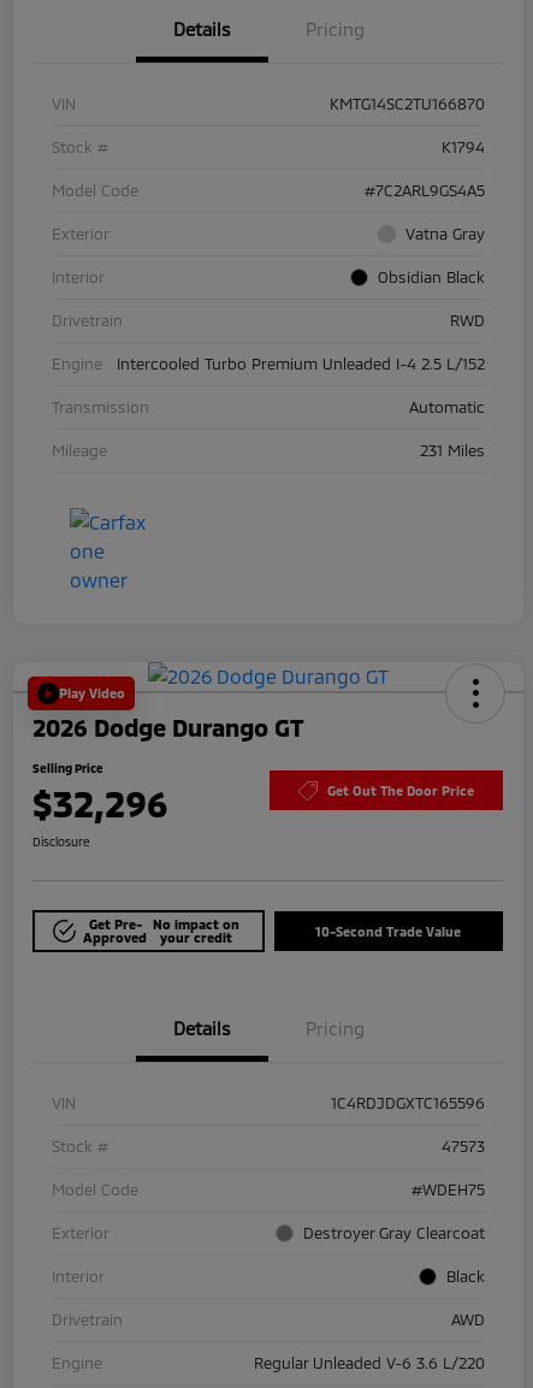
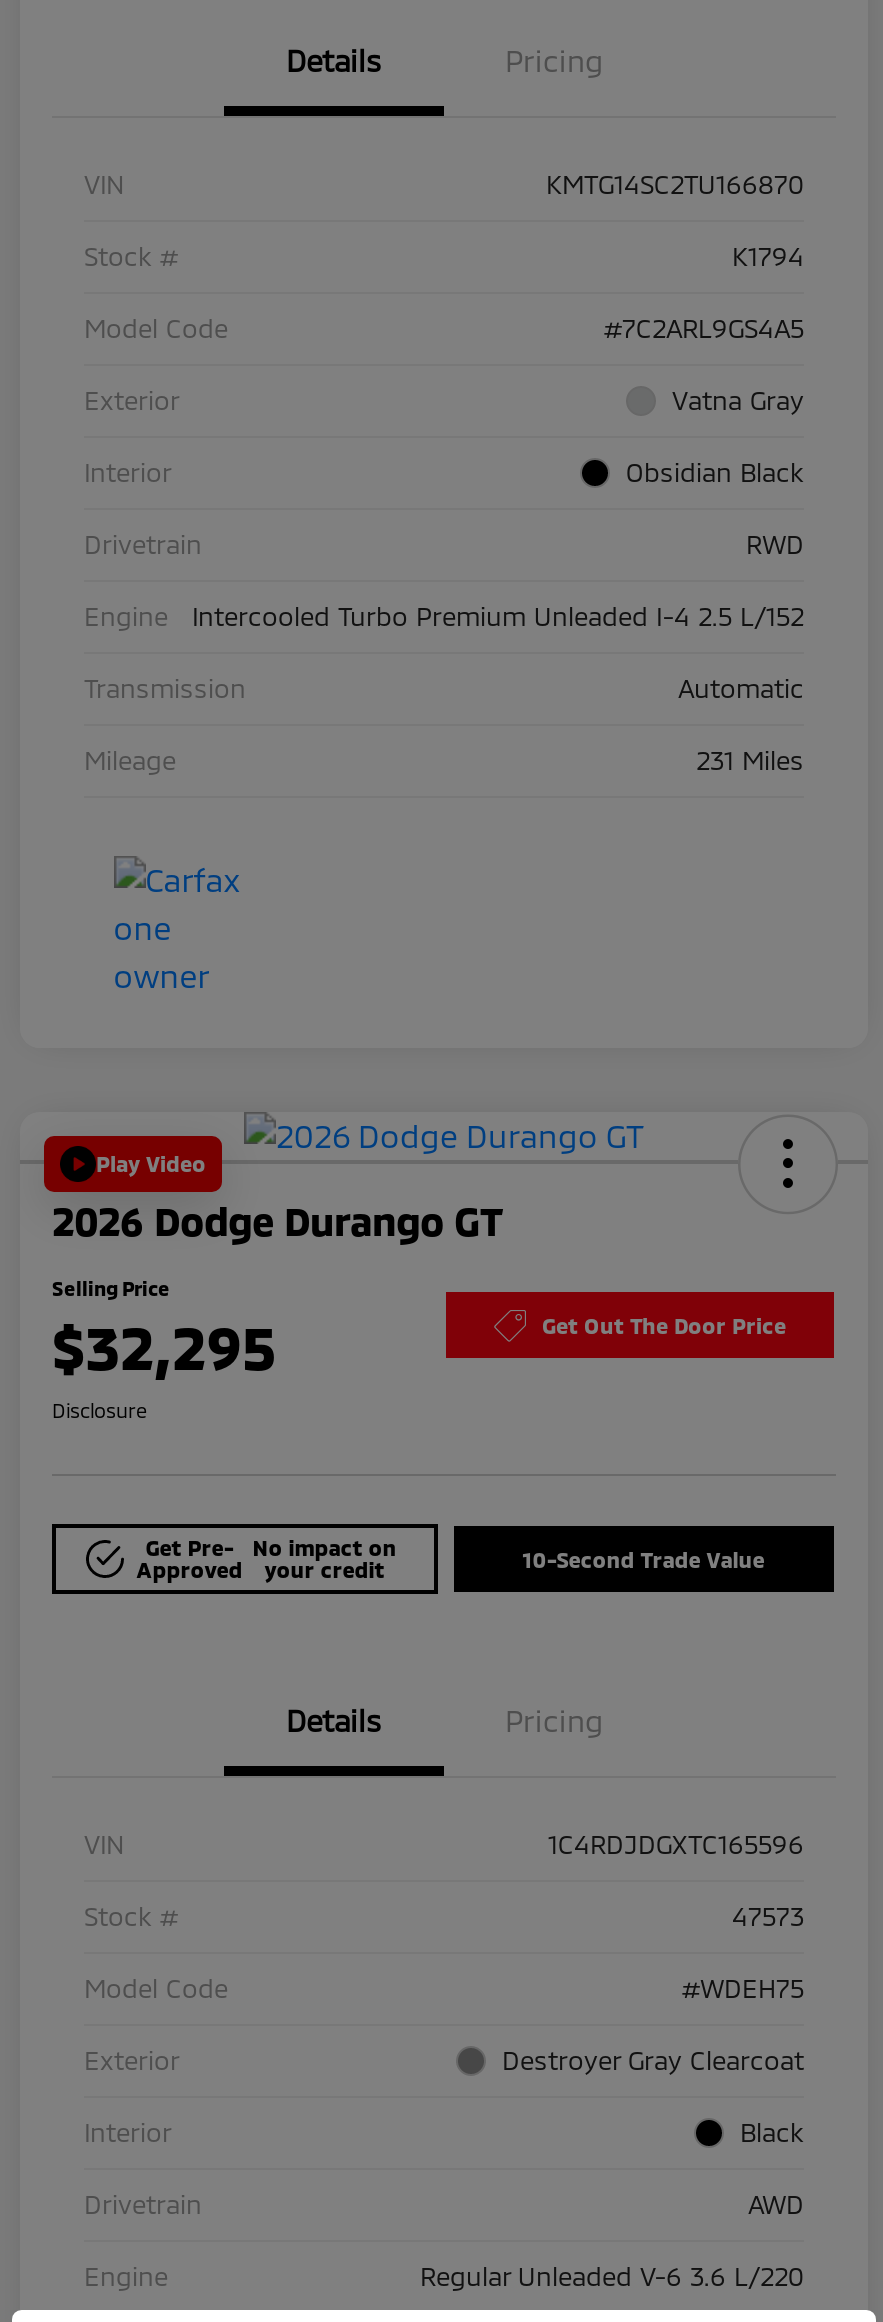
- $32,296
+ $32,295
